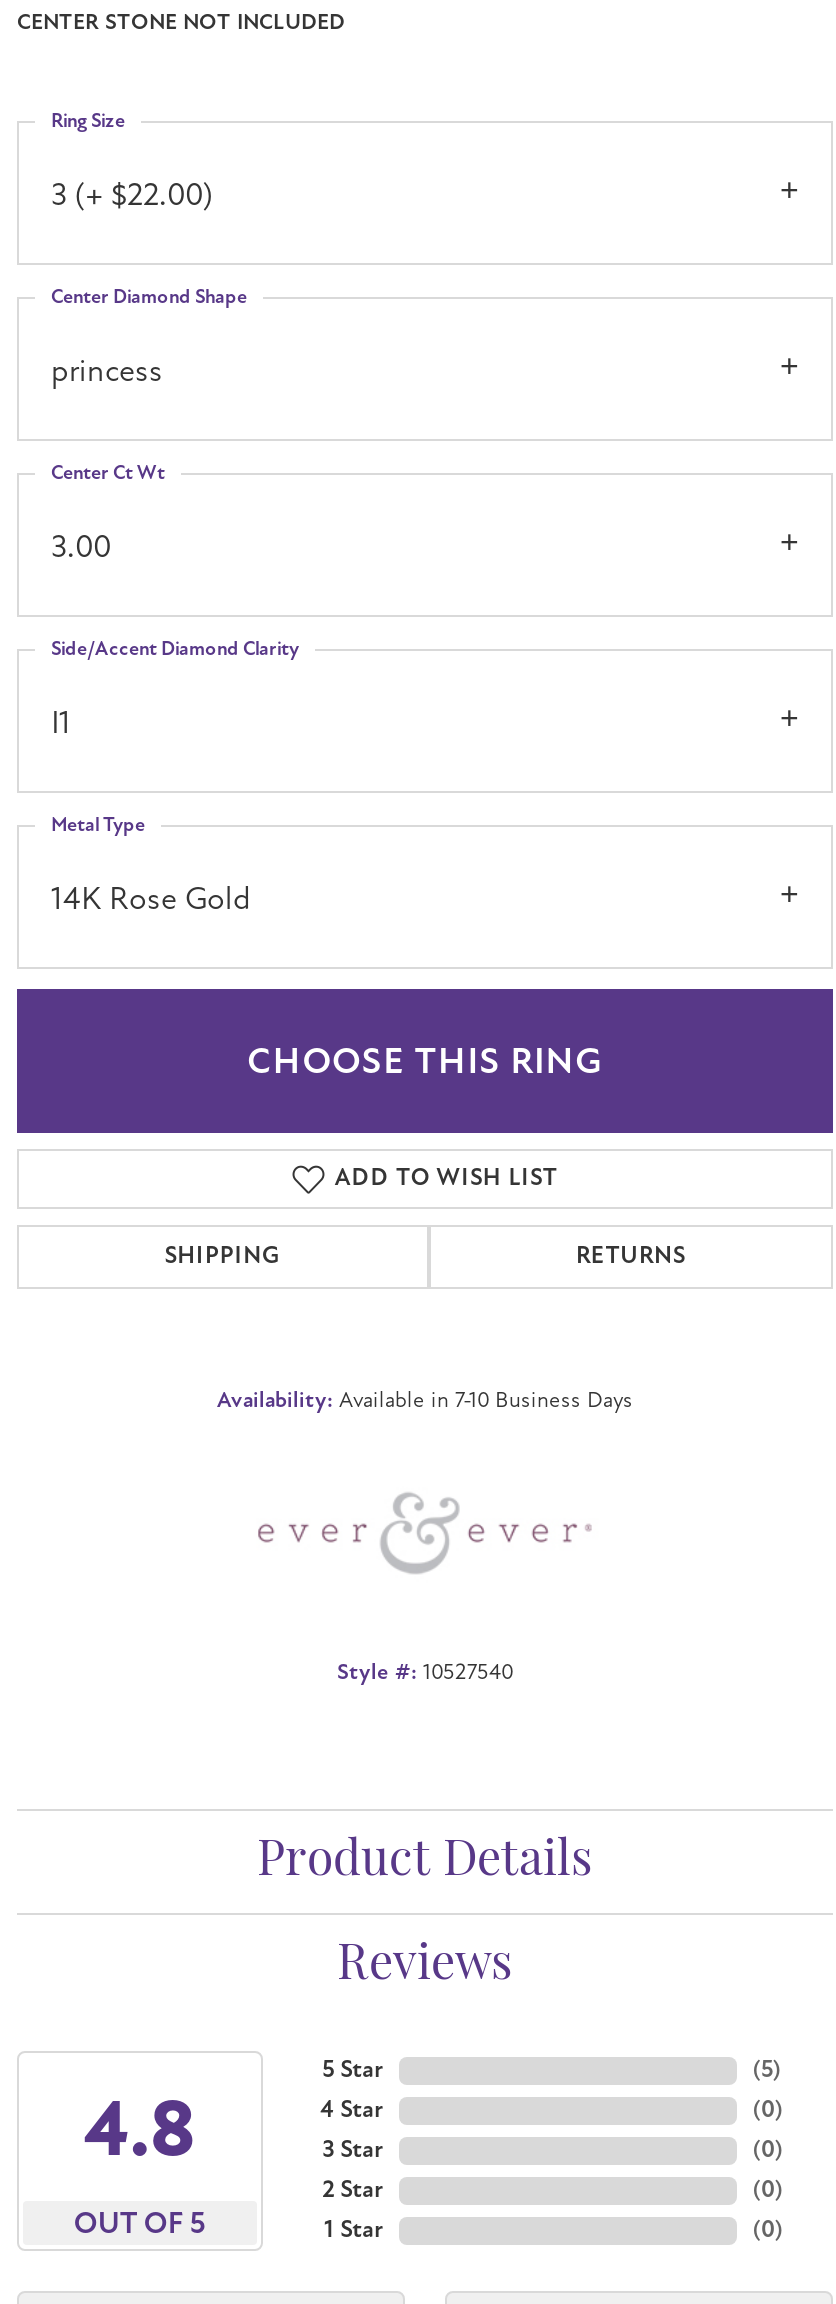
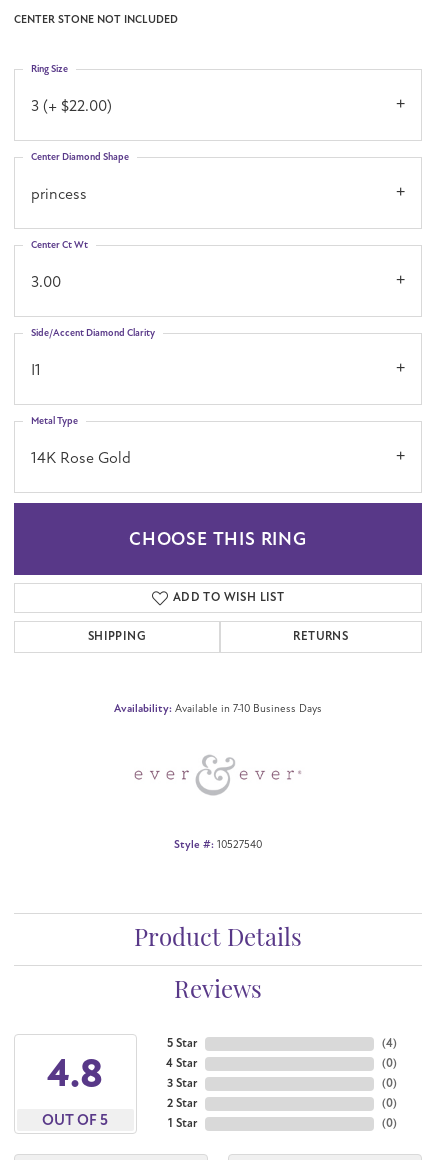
- (5)
+ (4)
